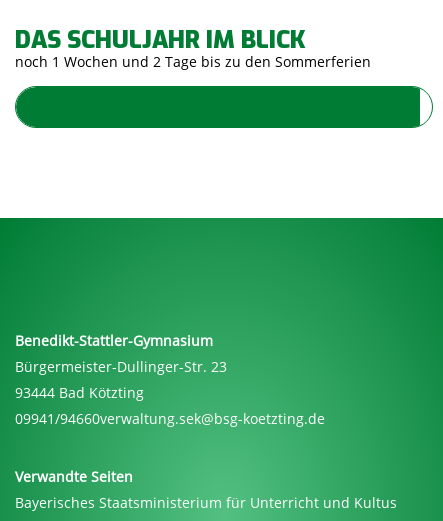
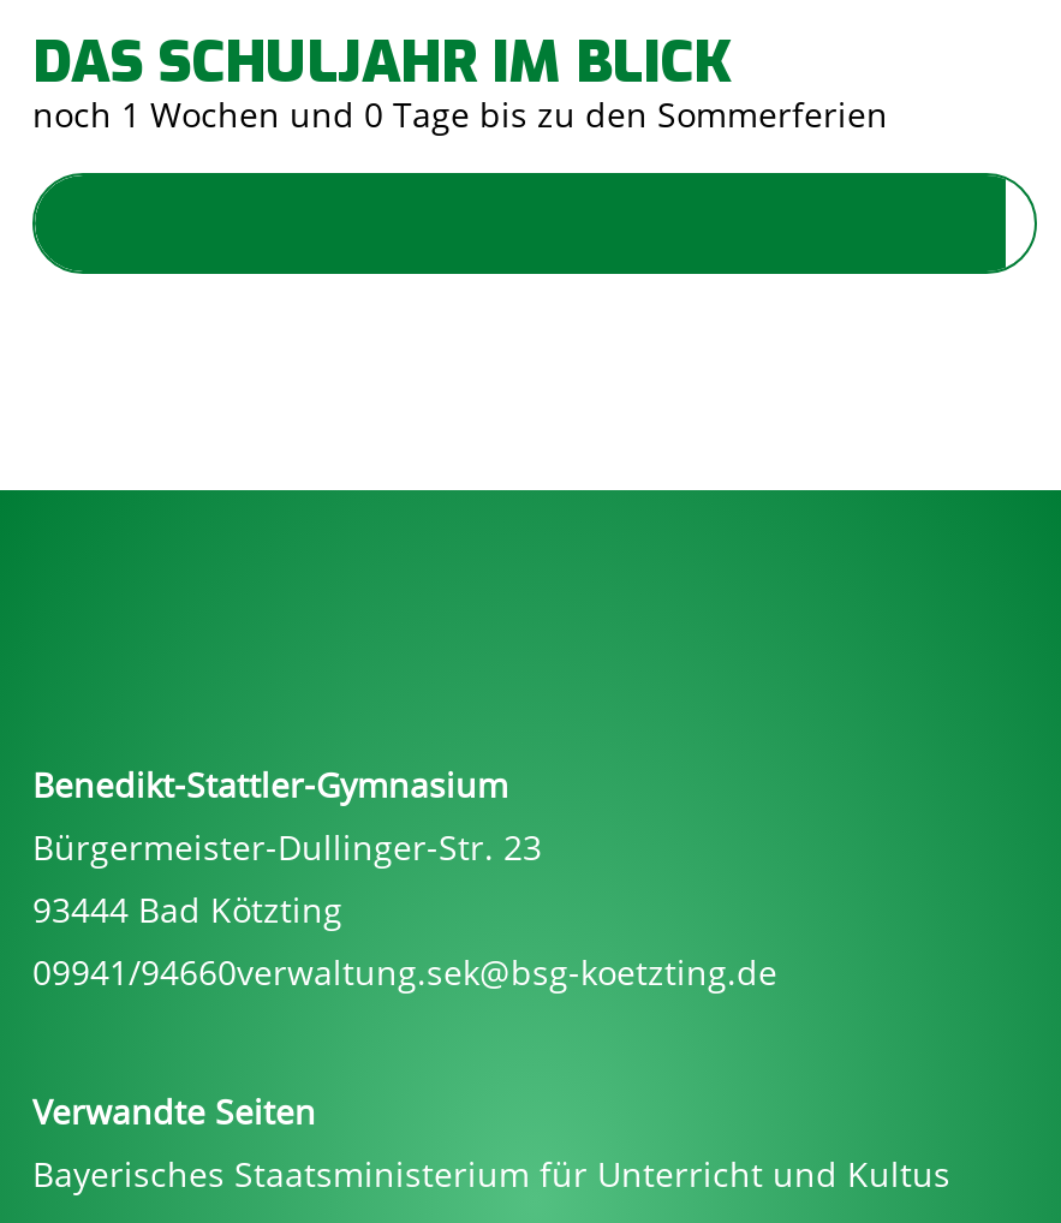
- noch 1 Wochen und 2 Tage bis zu den Sommerferien
+ noch 1 Wochen und 0 Tage bis zu den Sommerferien
